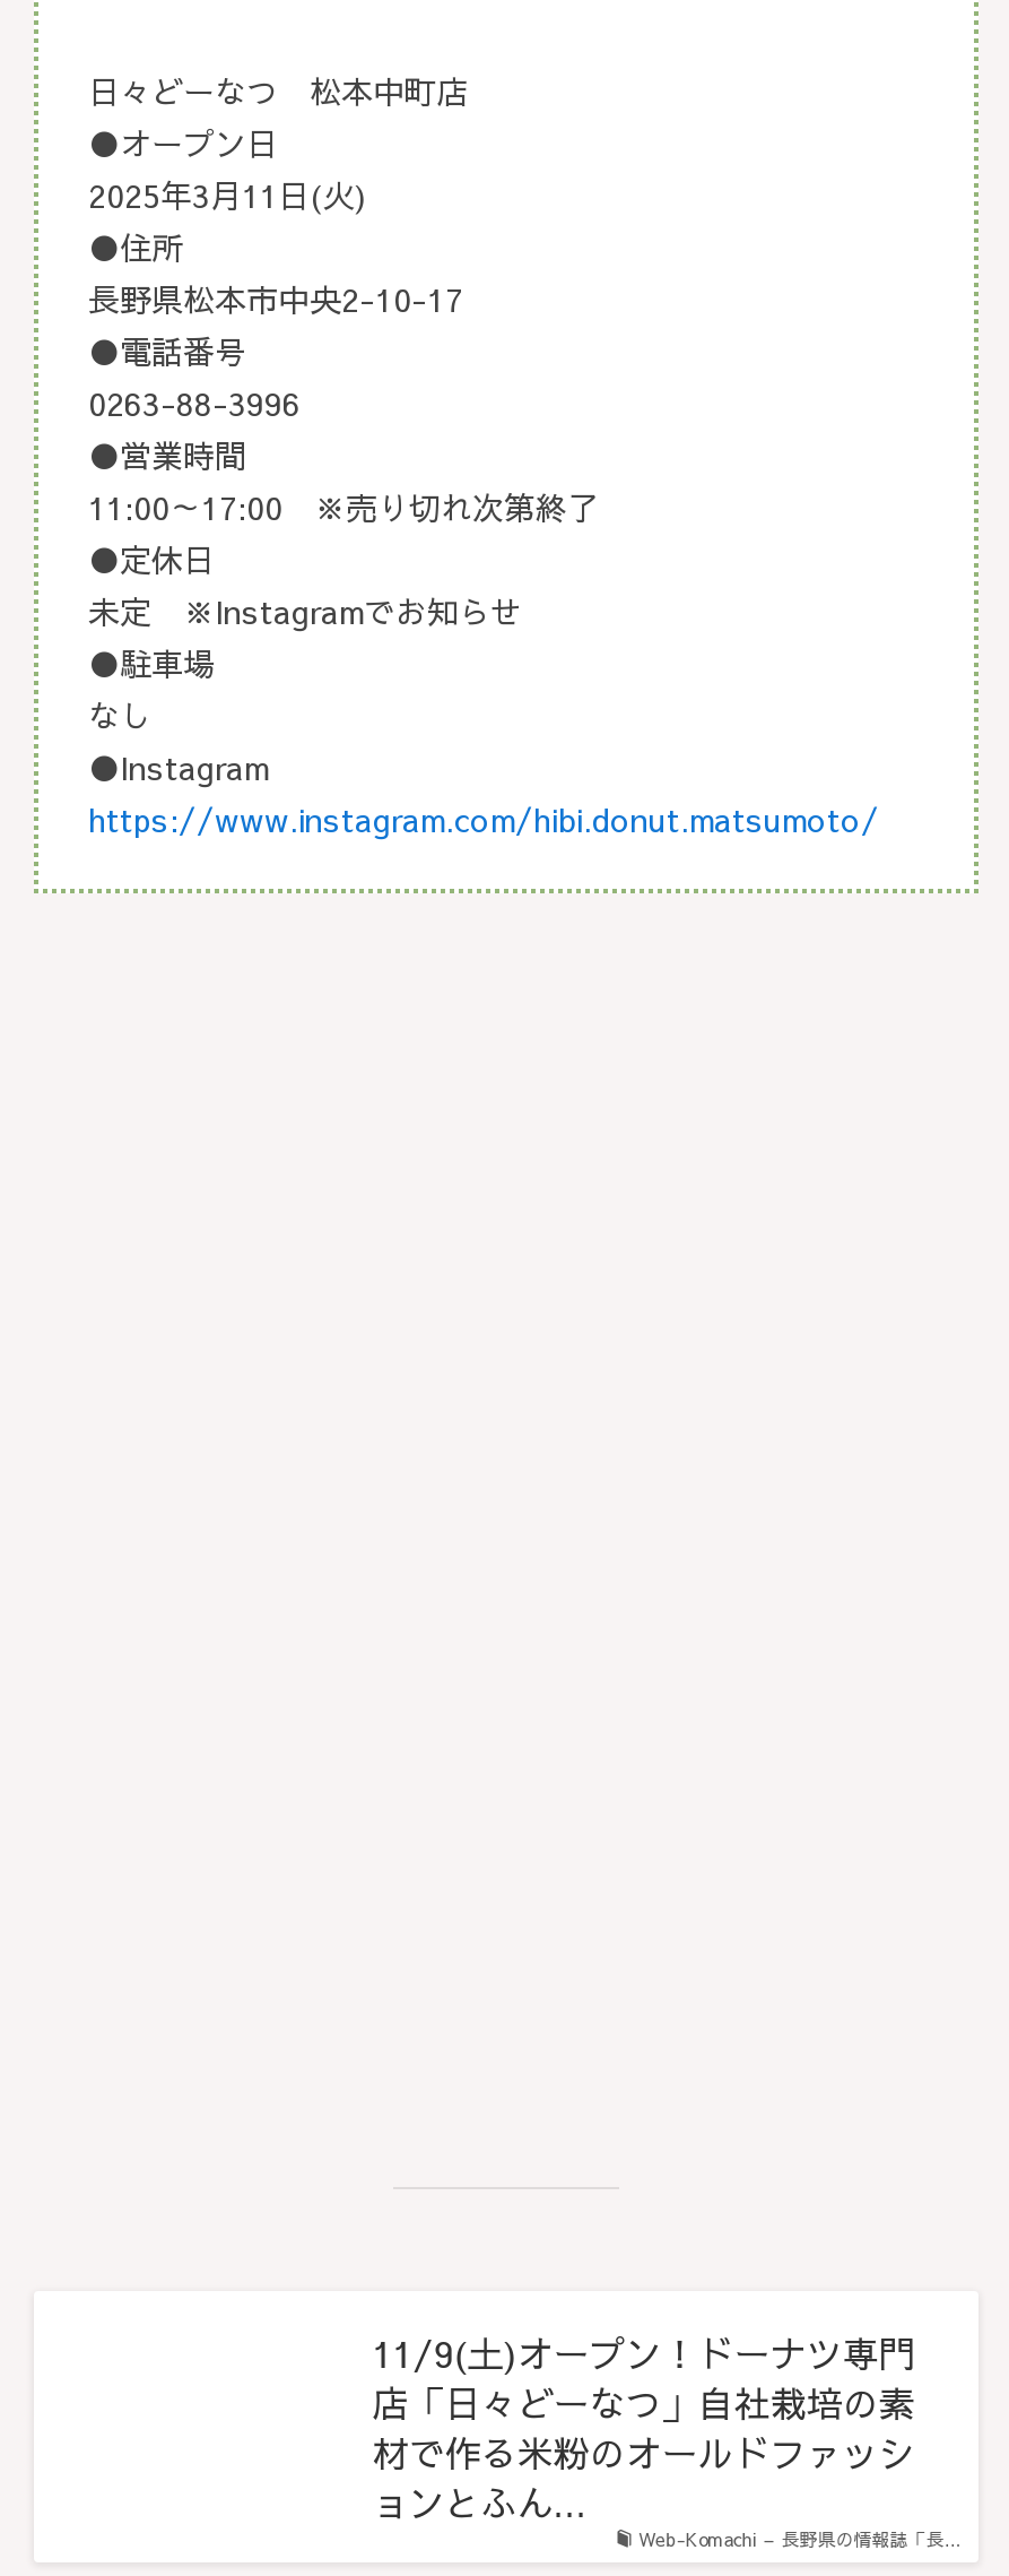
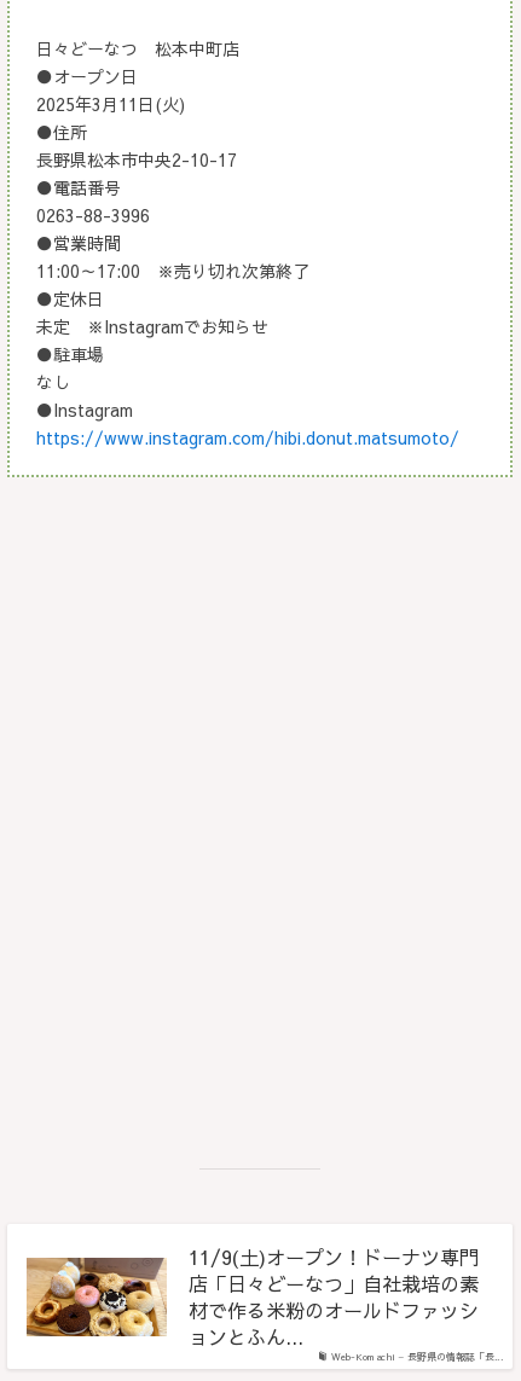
+ [image]
